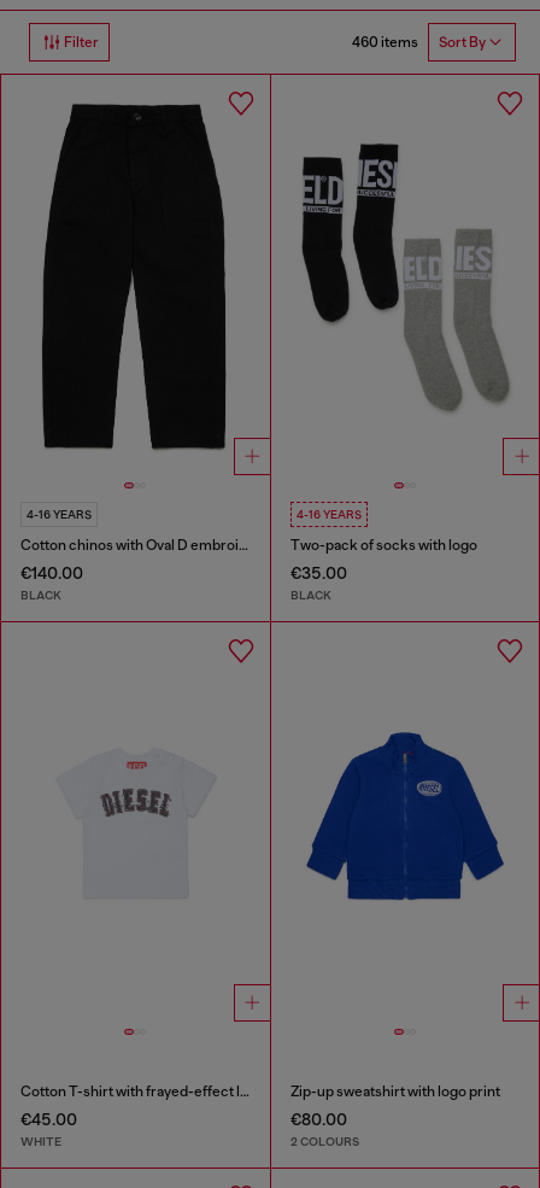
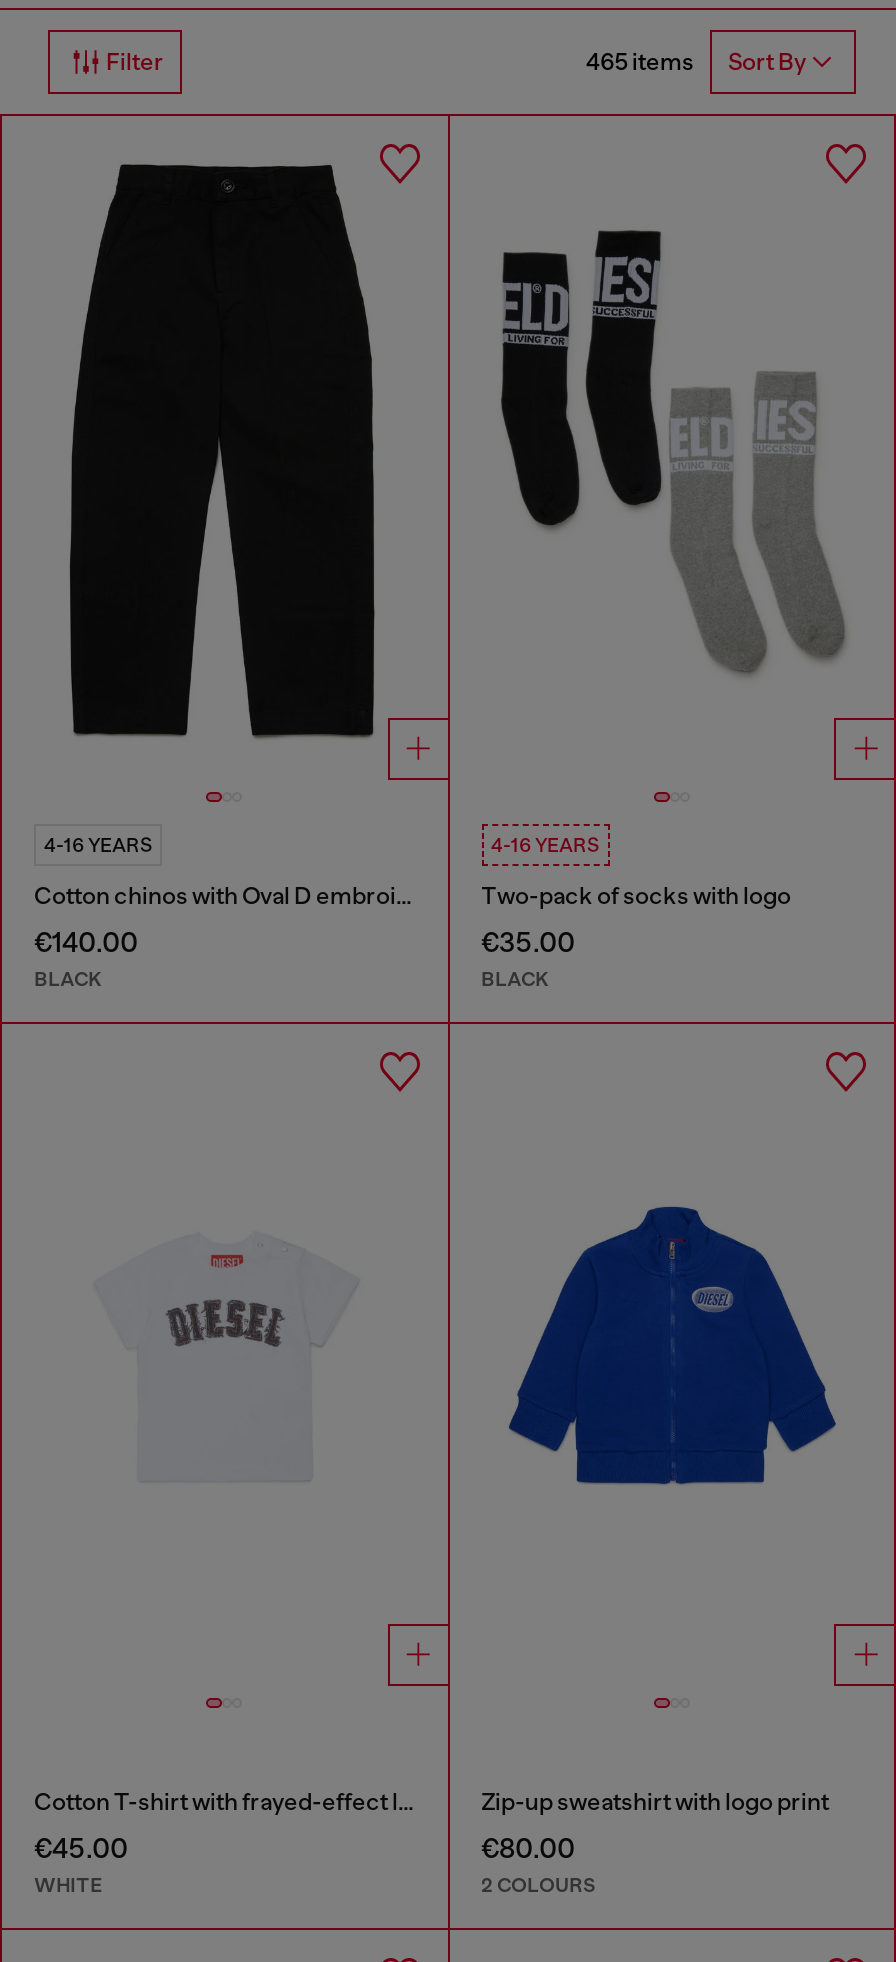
- 460 items Sort By
+ 465 items Sort By
